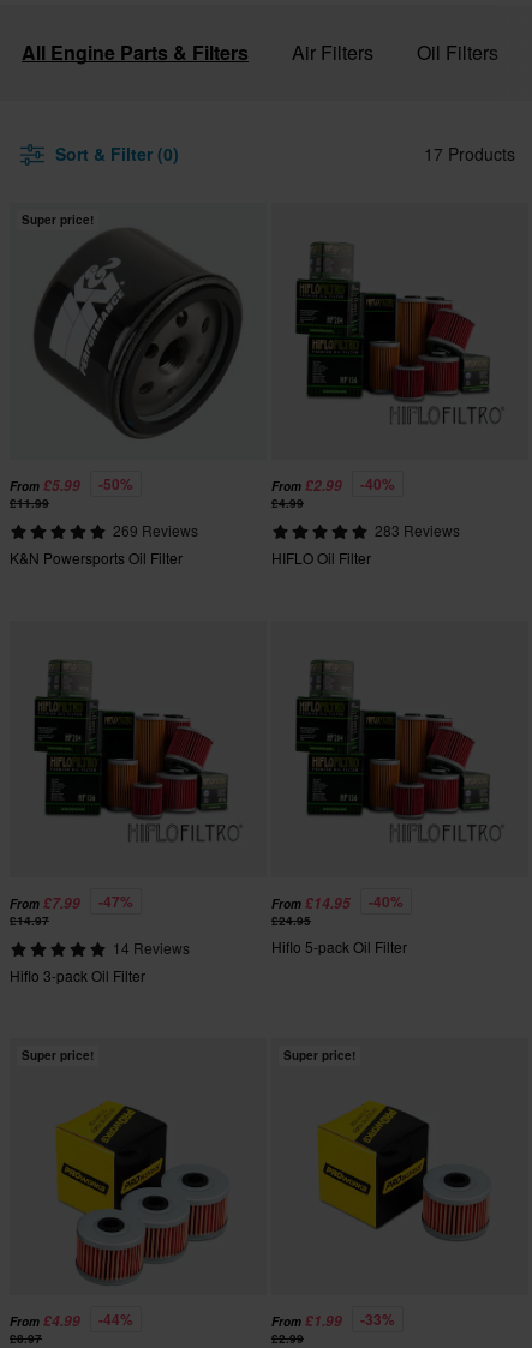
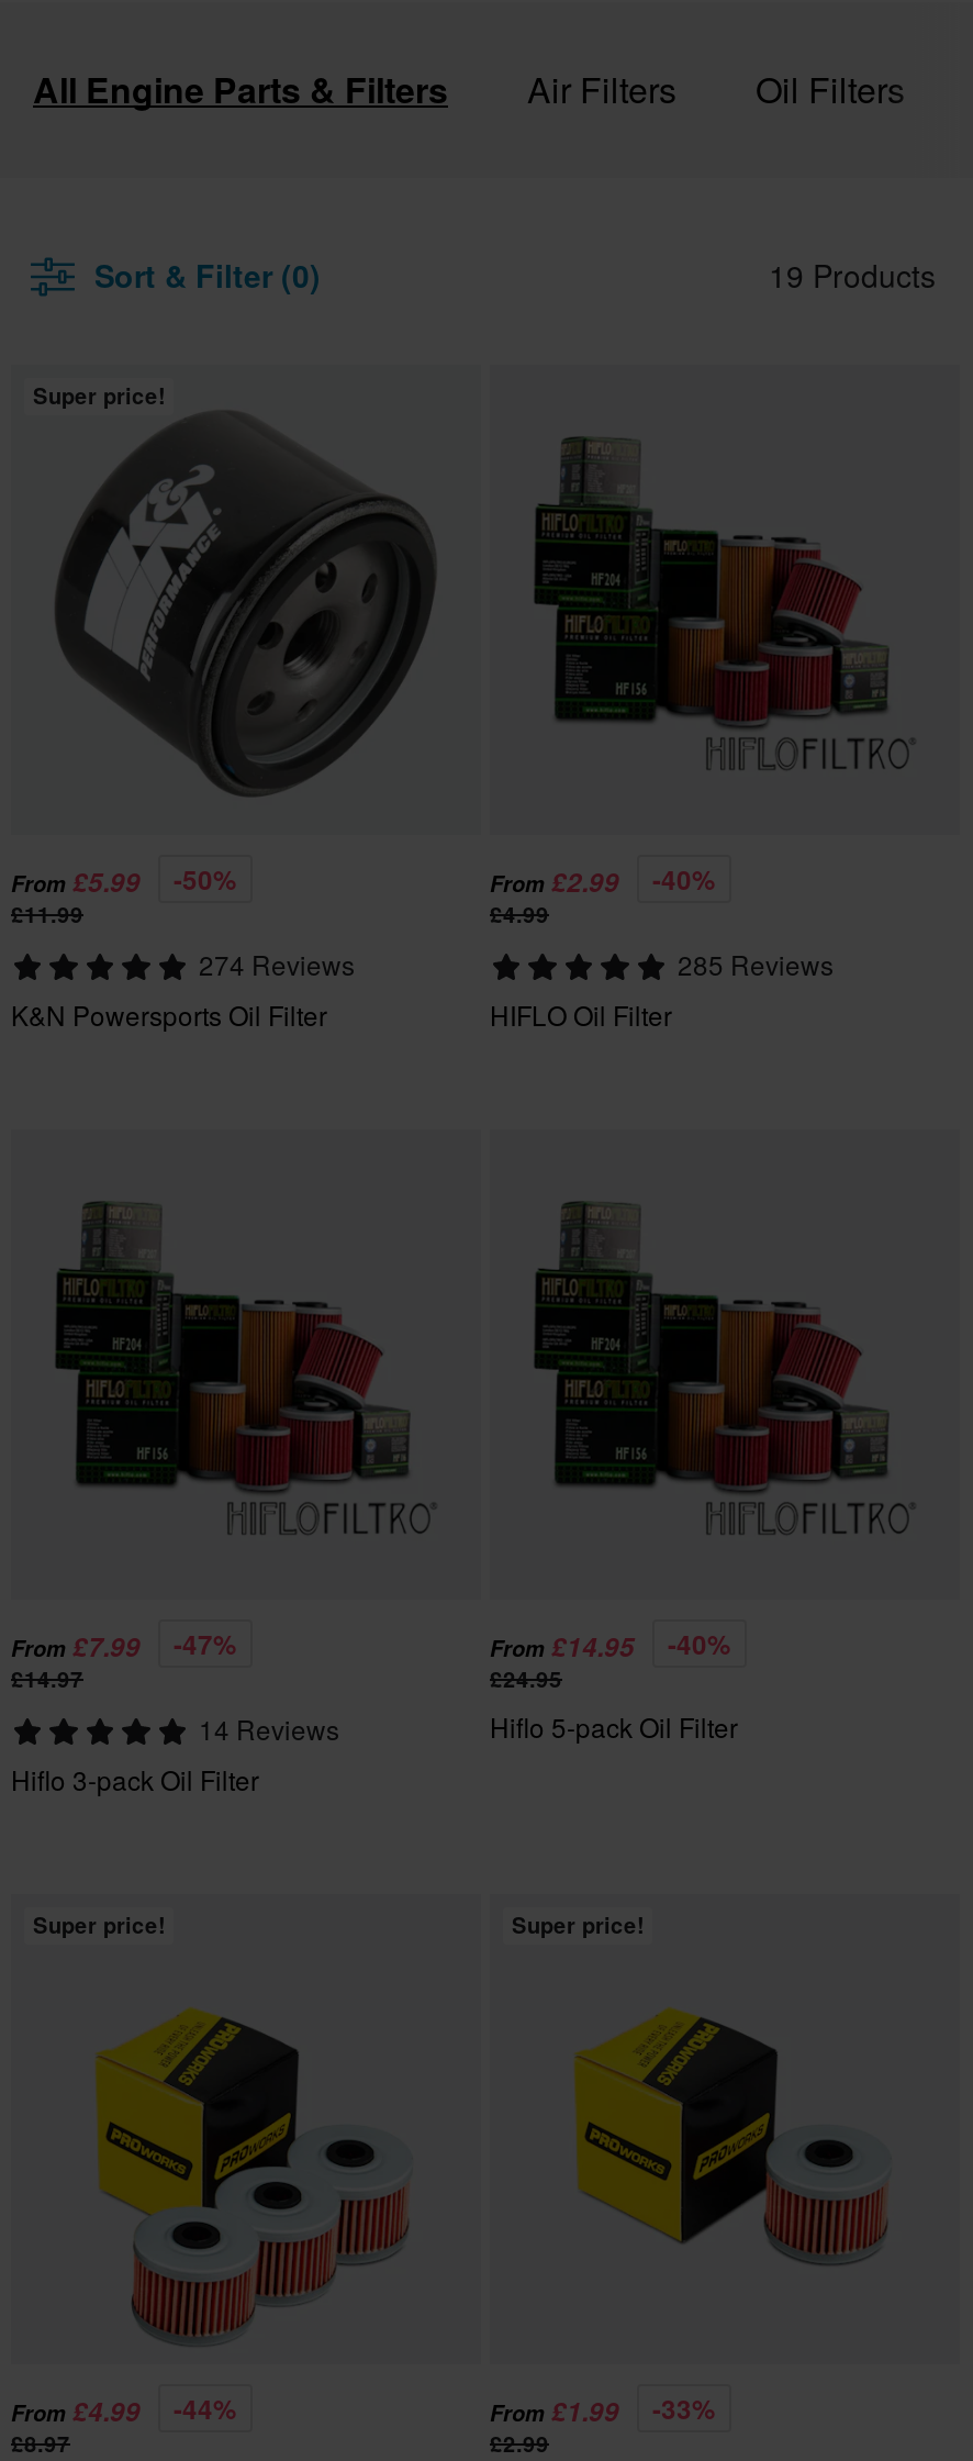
- 17 Products
+ 19 Products

- 269 Reviews
+ 274 Reviews

- 283 Reviews
+ 285 Reviews
